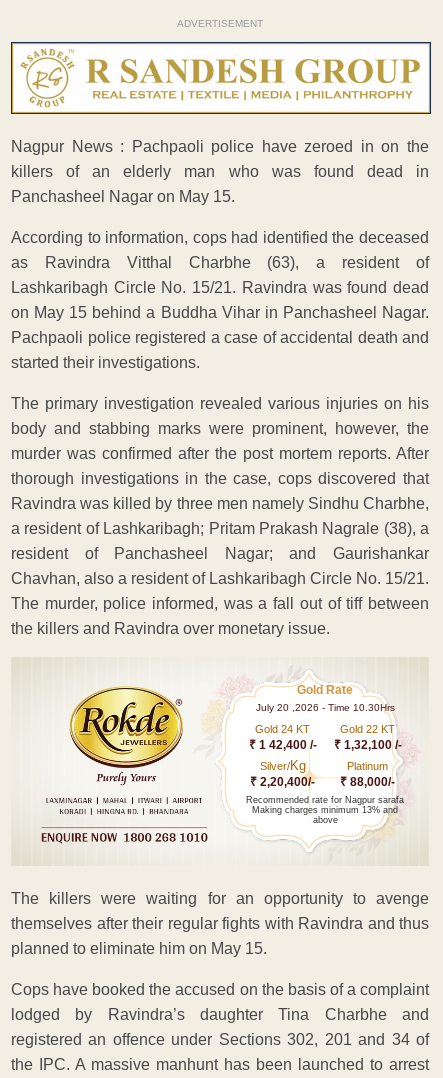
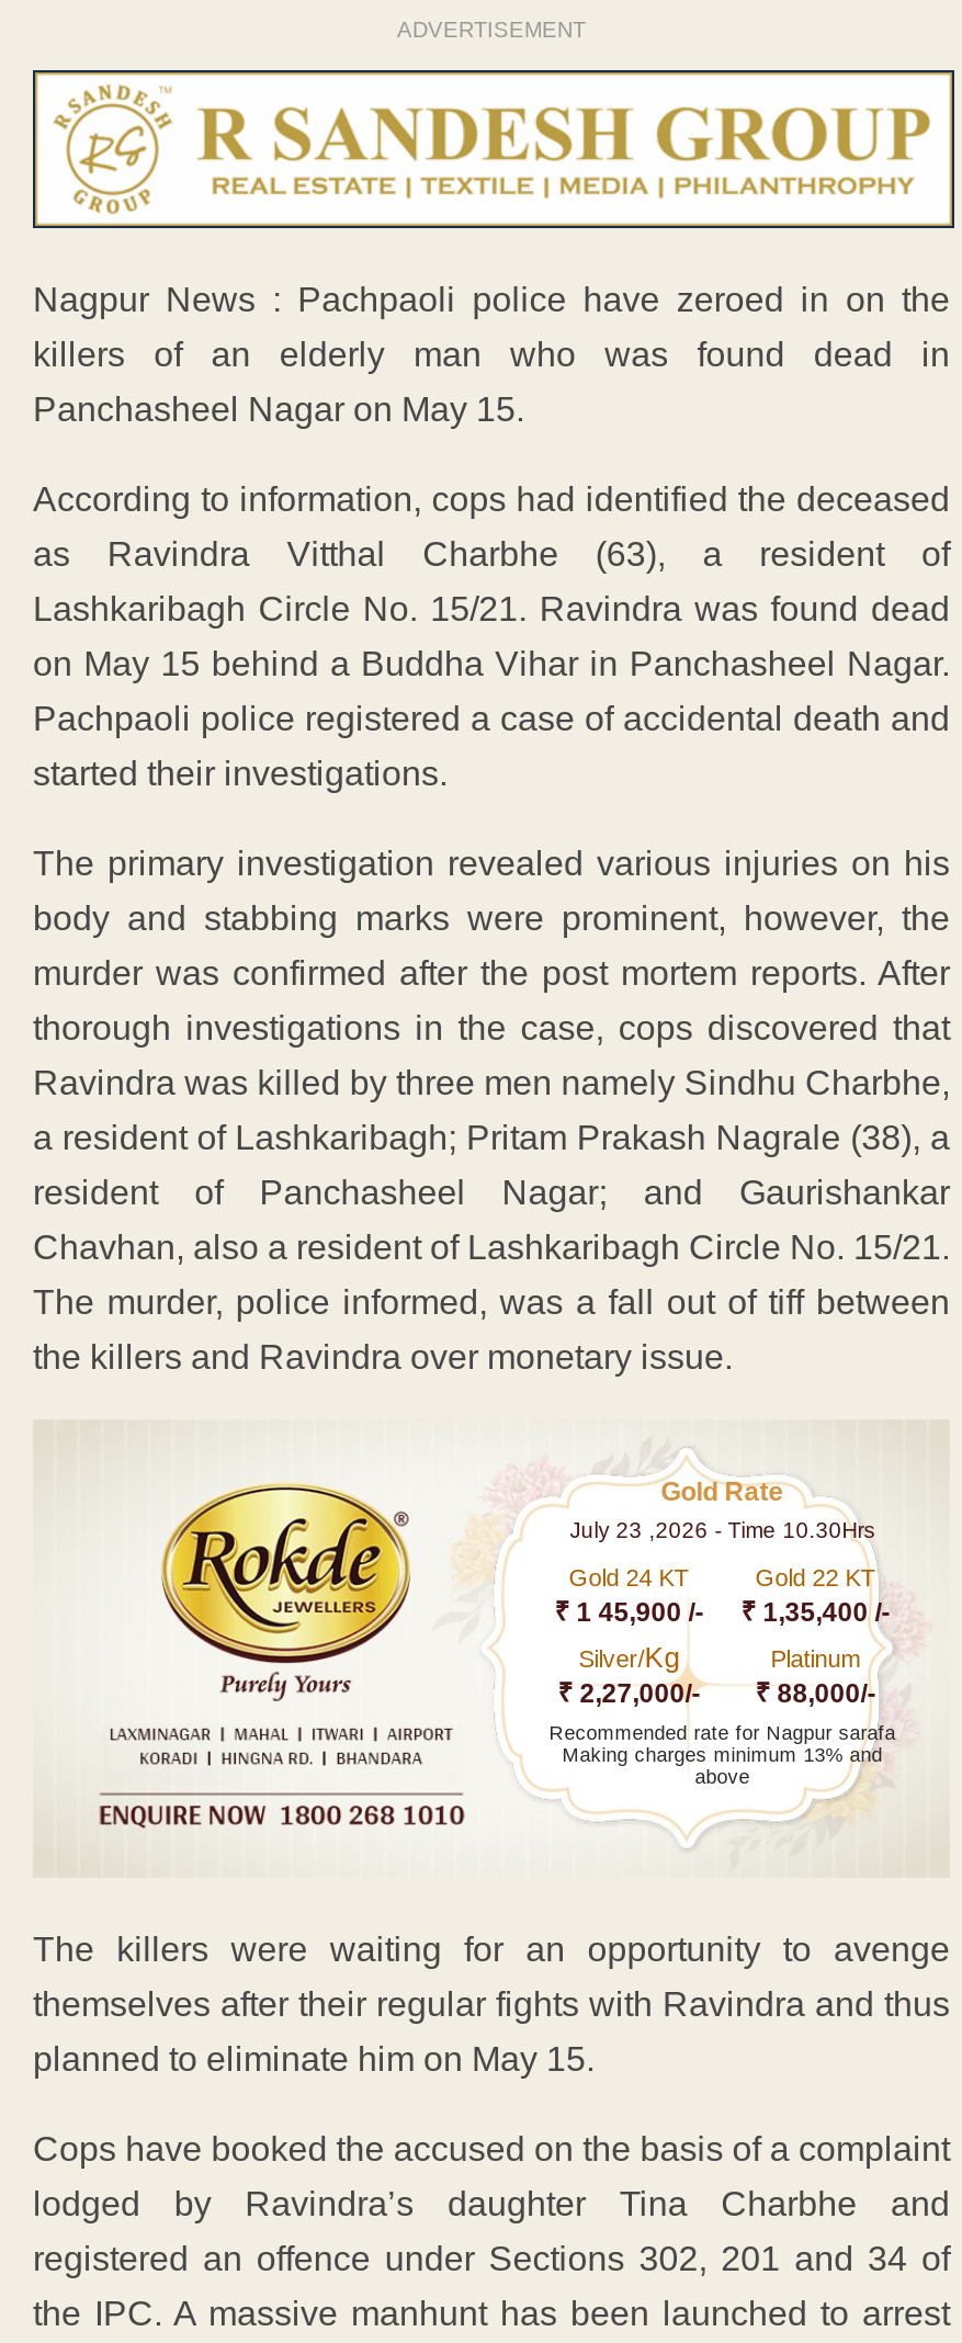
- July 20 ,2026 - Time 10.30Hrs
+ July 23 ,2026 - Time 10.30Hrs

- ₹ 1 42,400 /-
+ ₹ 1 45,900 /-

- ₹ 1,32,100 /-
+ ₹ 1,35,400 /-

- ₹ 2,20,400/- ₹ 88,000/-
+ ₹ 2,27,000/- ₹ 88,000/-
